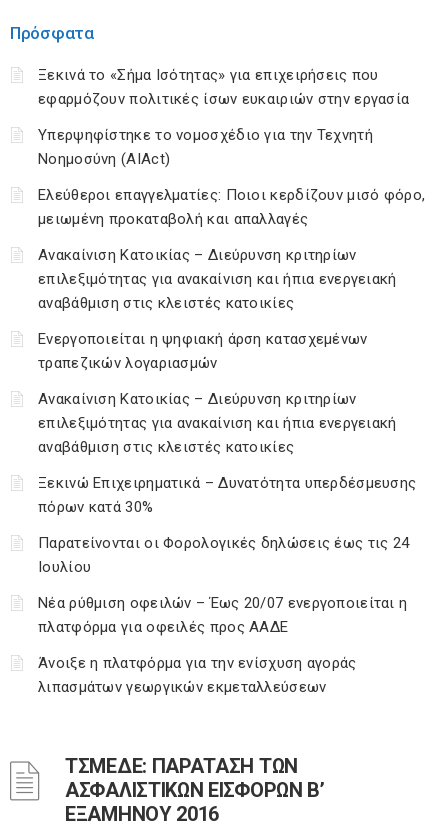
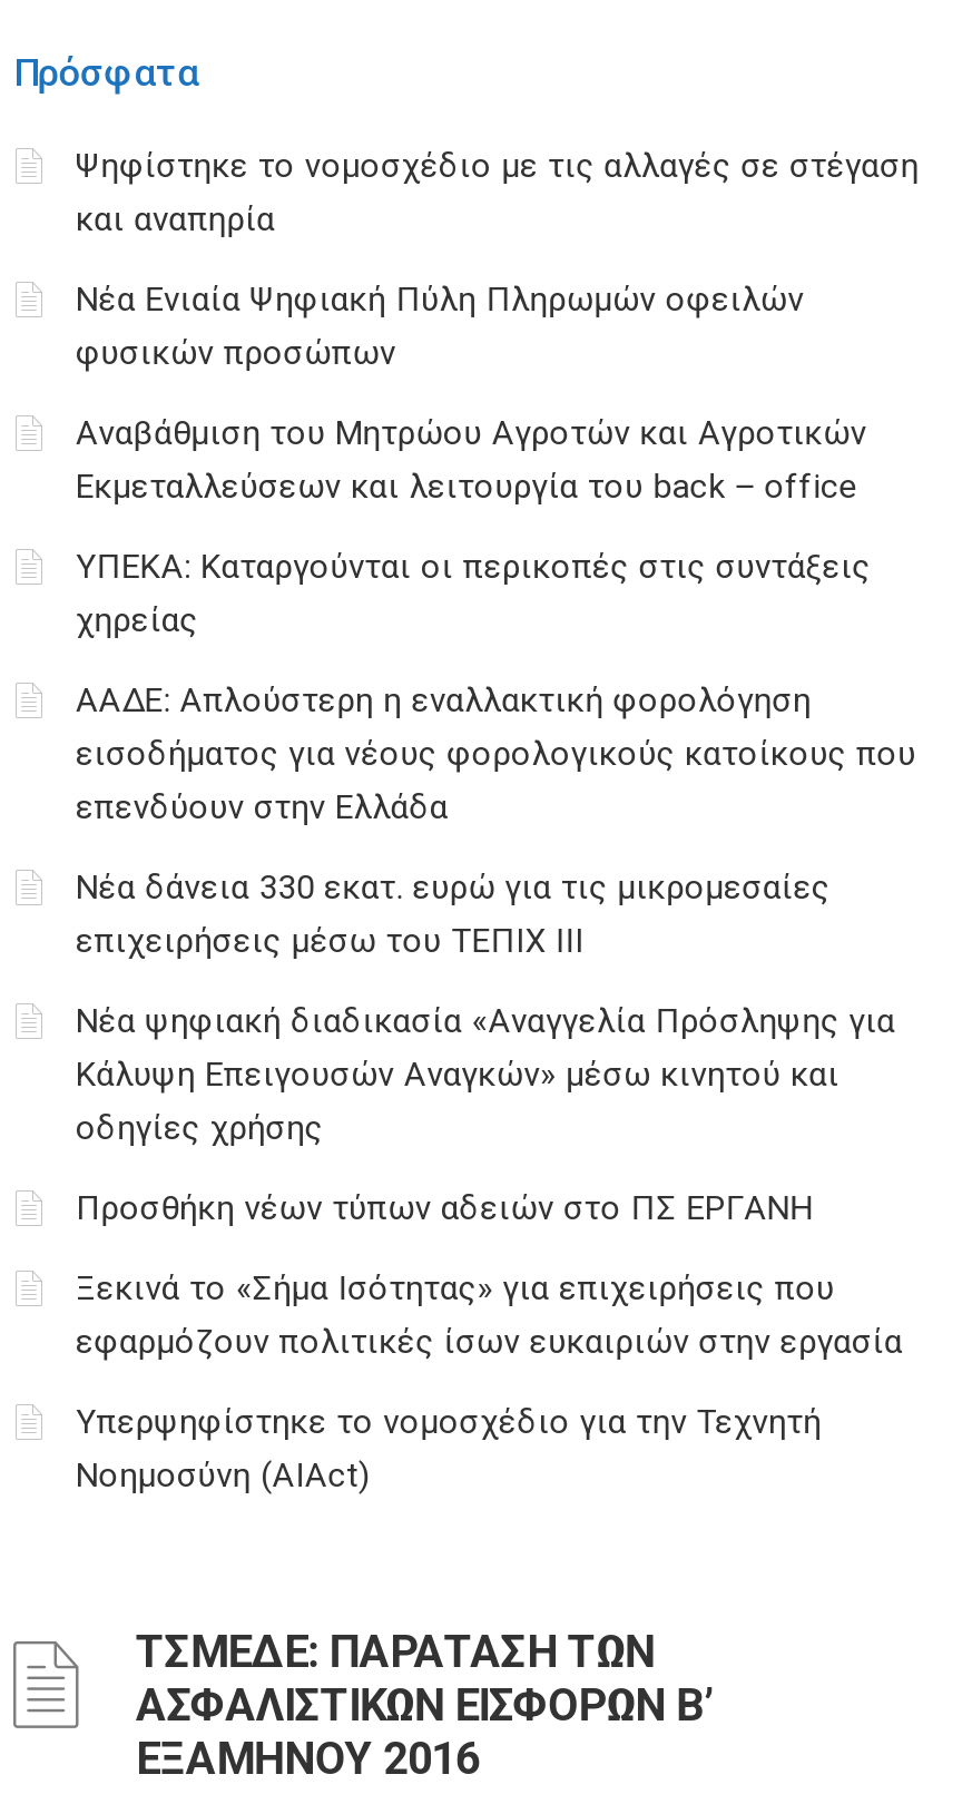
+ Ψηφίστηκε το νομοσχέδιο με τις αλλαγές σε στέγαση
+ και αναπηρία
+ Νέα Ενιαία Ψηφιακή Πύλη Πληρωμών οφειλών
+ φυσικών προσώπων
+ Αναβάθμιση του Μητρώου Αγροτών και Αγροτικών
+ Εκμεταλλεύσεων και λειτουργία του back – office
+ ΥΠΕΚΑ: Καταργούνται οι περικοπές στις συντάξεις
+ χηρείας
+ ΑΑΔΕ: Απλούστερη η εναλλακτική φορολόγηση
+ εισοδήματος για νέους φορολογικούς κατοίκους που
+ επενδύουν στην Ελλάδα
+ Νέα δάνεια 330 εκατ. ευρώ για τις μικρομεσαίες
+ επιχειρήσεις μέσω του ΤΕΠΙΧ ΙΙΙ
+ Νέα ψηφιακή διαδικασία «Αναγγελία Πρόσληψης για
+ Κάλυψη Επειγουσών Αναγκών» μέσω κινητού και
+ οδηγίες χρήσης
+ Προσθήκη νέων τύπων αδειών στο ΠΣ ΕΡΓΑΝΗ

moved down: Ξεκινά το «Σήμα Ισότητας» για επιχειρήσεις που | εφαρμόζουν πολιτικές ίσων ευκαιριών στην εργασία | Υπερψηφίστηκε το νομοσχέδιο για την Τεχνητή | Νοημοσύνη (AIAct)

- Ελεύθεροι επαγγελματίες: Ποιοι κερδίζουν μισό φόρο,
- μειωμένη προκαταβολή και απαλλαγές
- Ανακαίνιση Κατοικίας – Διεύρυνση κριτηρίων
- επιλεξιμότητας για ανακαίνιση και ήπια ενεργειακή
- αναβάθμιση στις κλειστές κατοικίες
- Ενεργοποιείται η ψηφιακή άρση κατασχεμένων
- τραπεζικών λογαριασμών
- Ανακαίνιση Κατοικίας – Διεύρυνση κριτηρίων
- επιλεξιμότητας για ανακαίνιση και ήπια ενεργειακή
- αναβάθμιση στις κλειστές κατοικίες
- Ξεκινώ Επιχειρηματικά – Δυνατότητα υπερδέσμευσης
- πόρων κατά 30%
- Παρατείνονται οι Φορολογικές δηλώσεις έως τις 24
- Ιουλίου
- Νέα ρύθμιση οφειλών – Έως 20/07 ενεργοποιείται η
- πλατφόρμα για οφειλές προς ΑΑΔΕ
- Άνοιξε η πλατφόρμα για την ενίσχυση αγοράς
- λιπασμάτων γεωργικών εκμεταλλεύσεων
